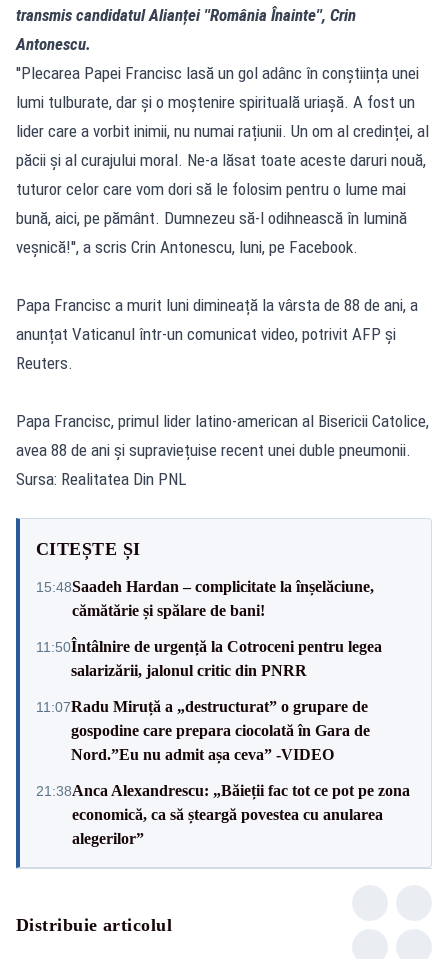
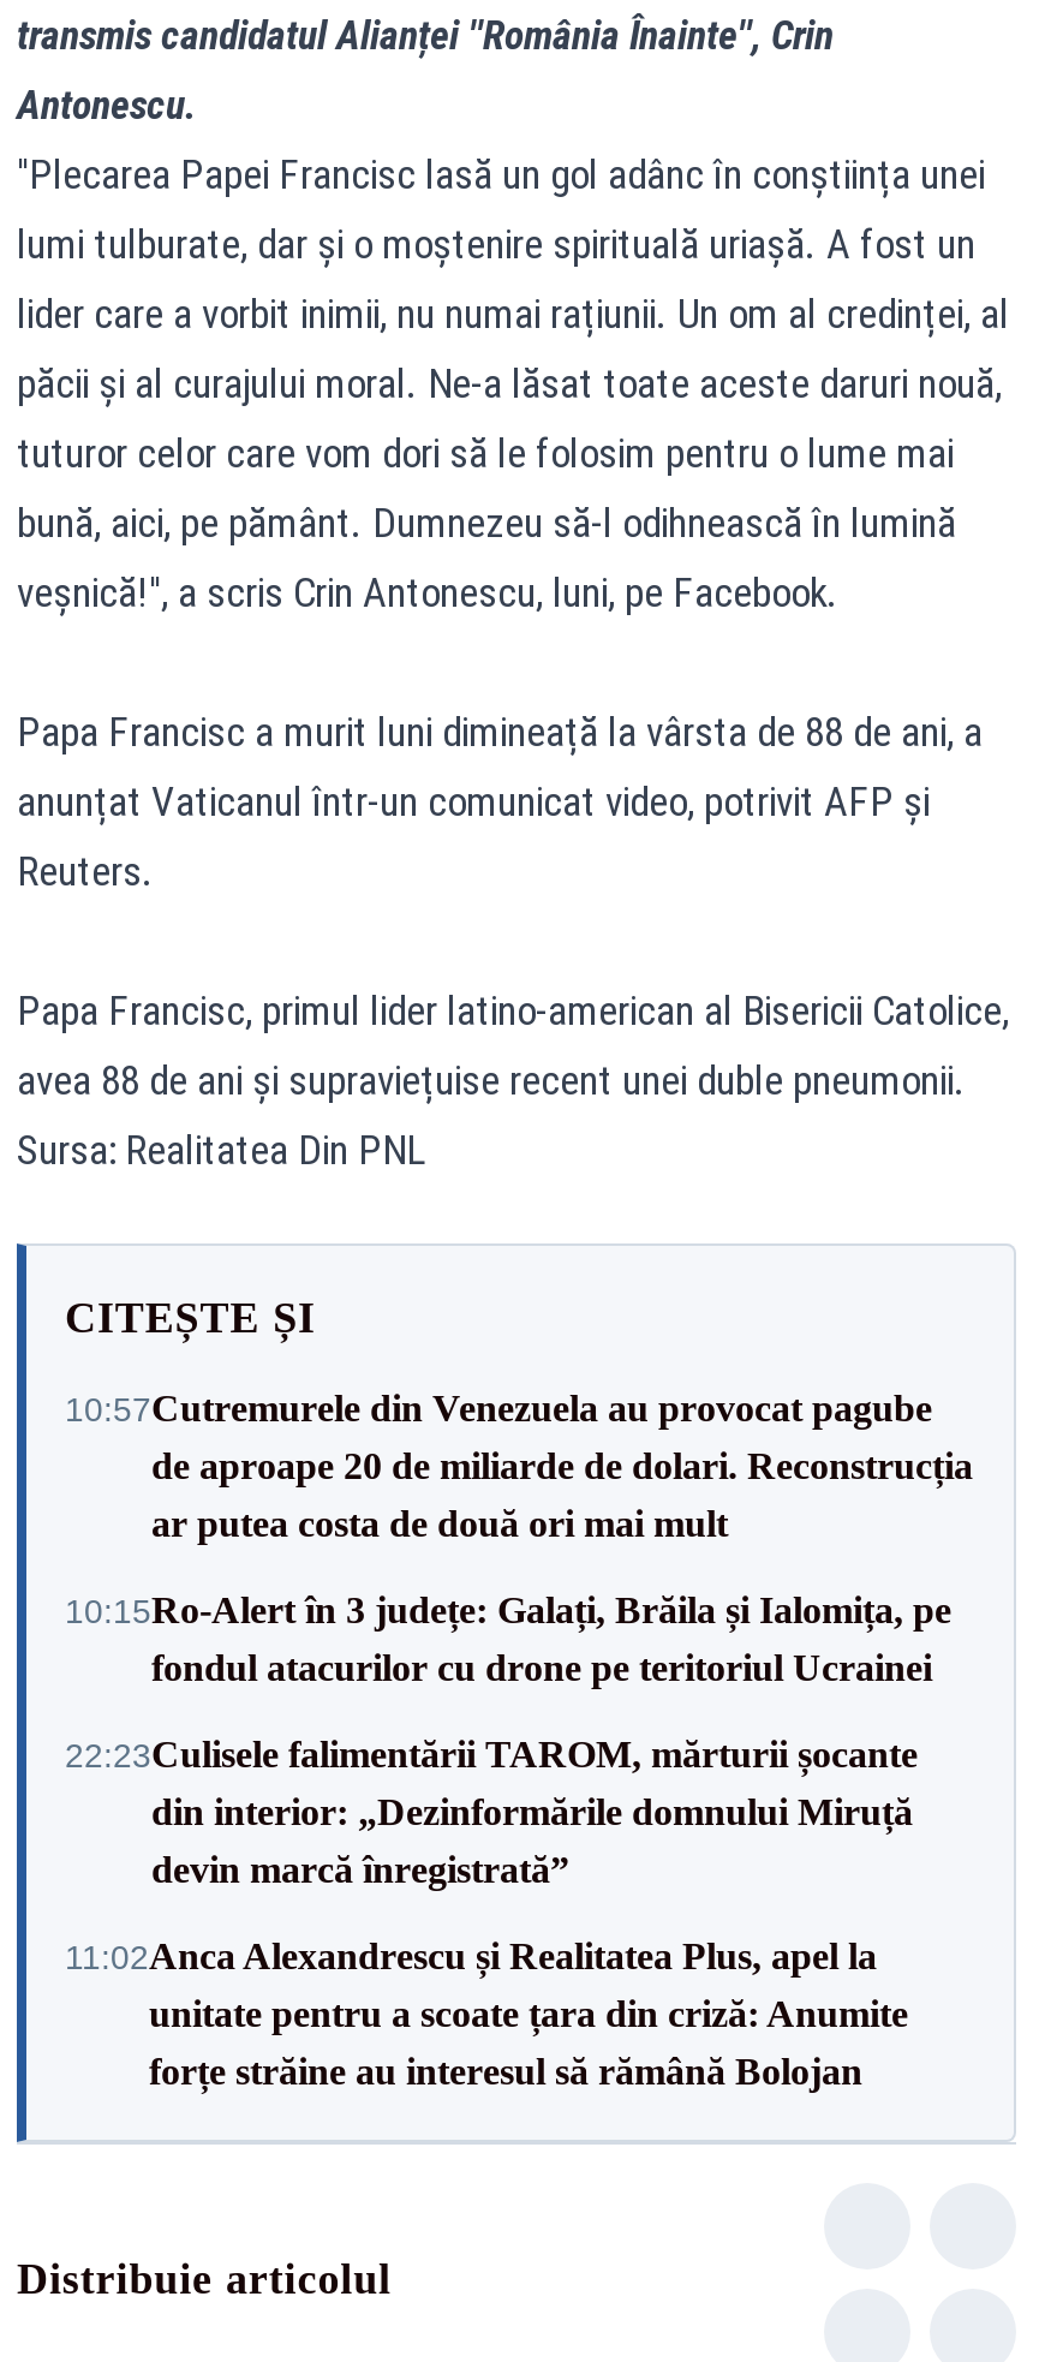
- 15:48Saadeh Hardan – complicitate la înșelăciune,
- cămătărie și spălare de bani!
+ 10:57Cutremurele din Venezuela au provocat pagube
+ de aproape 20 de miliarde de dolari. Reconstrucția
+ ar putea costa de două ori mai mult

- 11:50Întâlnire de urgență la Cotroceni pentru legea
- salarizării, jalonul critic din PNRR
+ 10:15Ro‑Alert în 3 județe: Galați, Brăila și Ialomița, pe
+ fondul atacurilor cu drone pe teritoriul Ucrainei

- 11:07Radu Miruță a „destructurat” o grupare de
- gospodine care prepara ciocolată în Gara de
- Nord.”Eu nu admit așa ceva” -VIDEO
+ 22:23Culisele falimentării TAROM, mărturii șocante
+ din interior: „Dezinformările domnului Miruță
+ devin marcă înregistrată”

- 21:38Anca Alexandrescu: „Băieții fac tot ce pot pe zona
- economică, ca să șteargă povestea cu anularea
- alegerilor”
+ 11:02Anca Alexandrescu și Realitatea Plus, apel la
+ unitate pentru a scoate țara din criză: Anumite
+ forțe străine au interesul să rămână Bolojan
